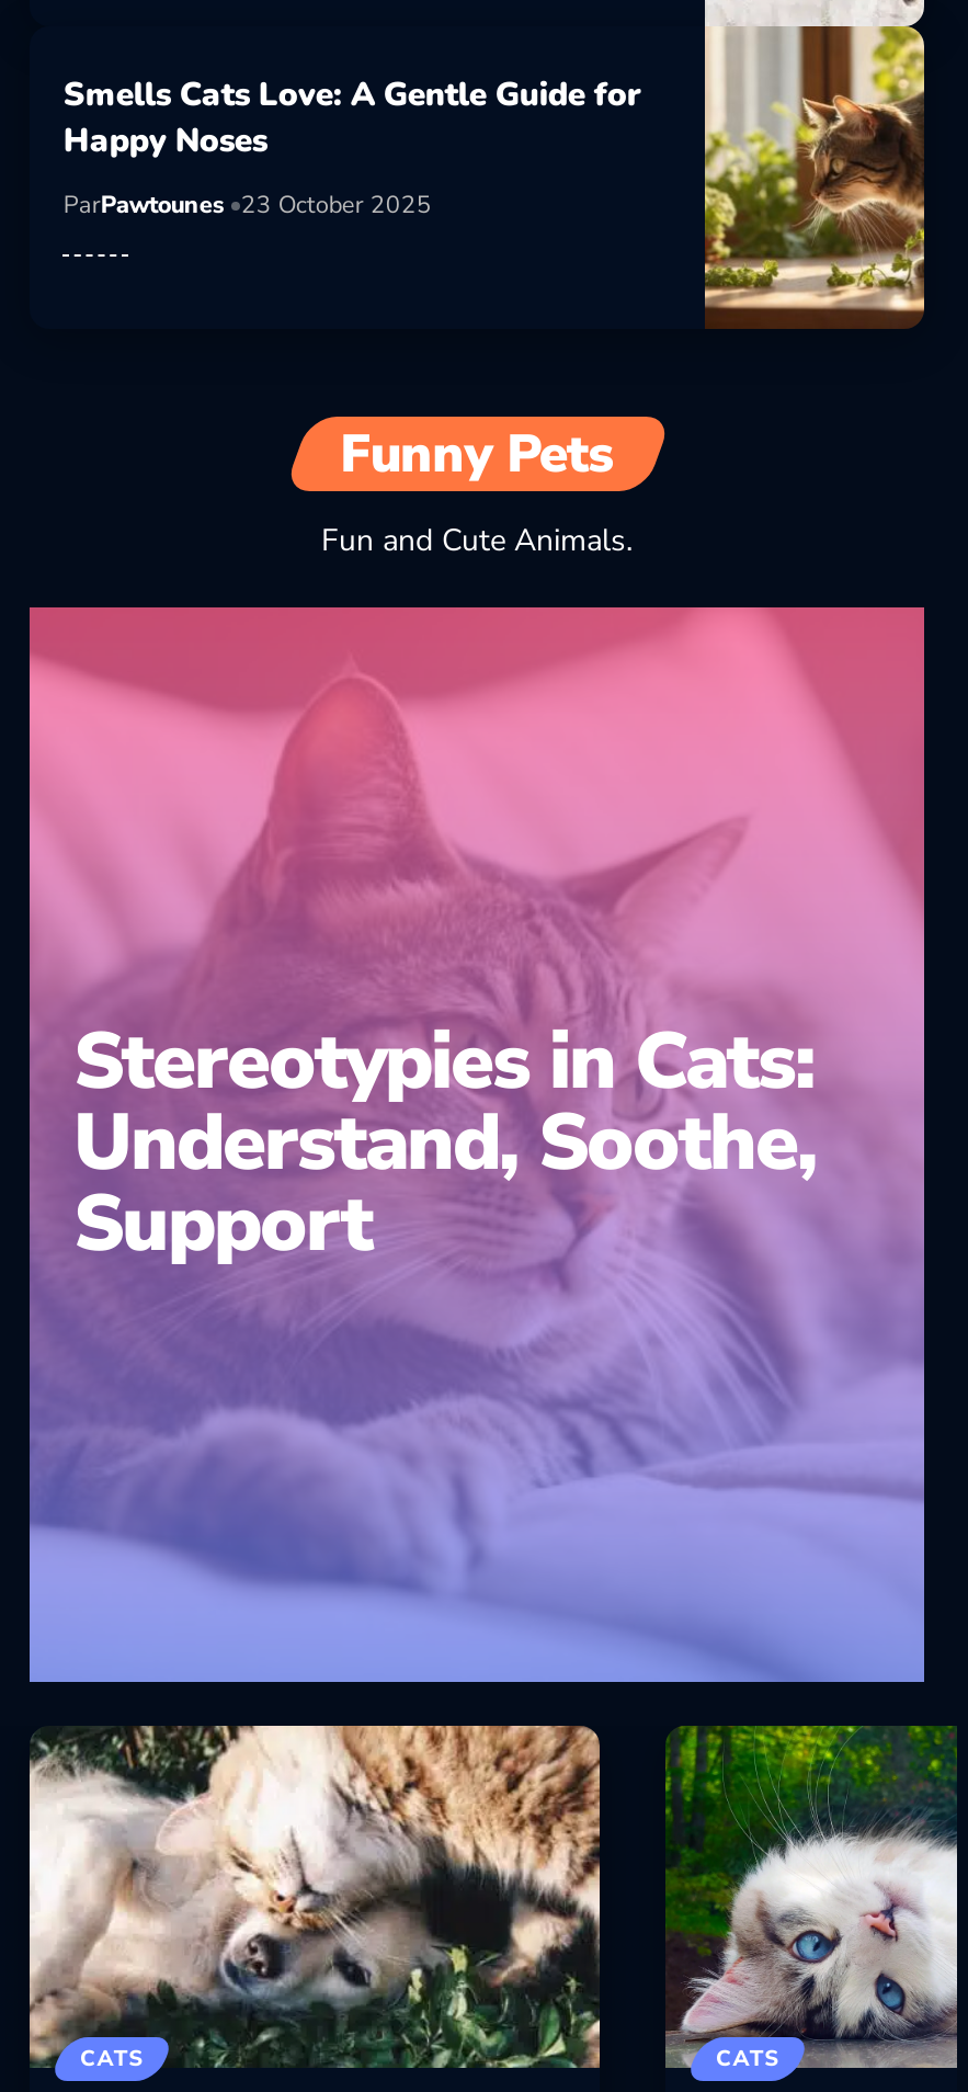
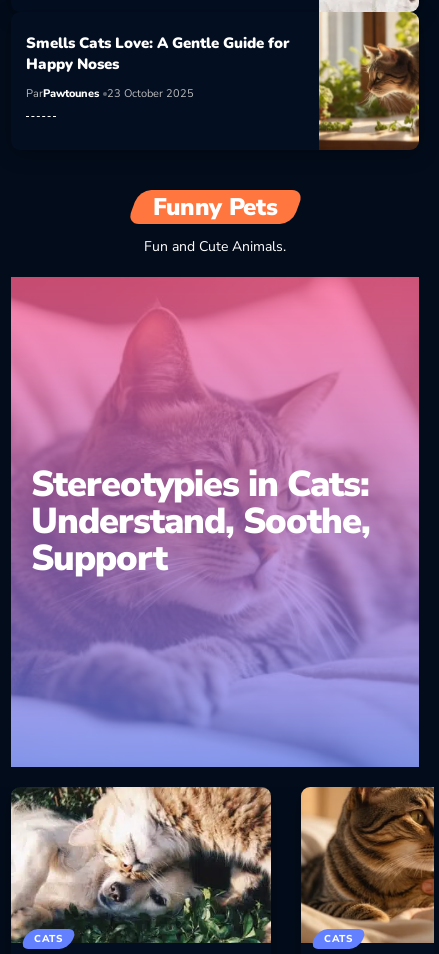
- [image]
+ [image]
